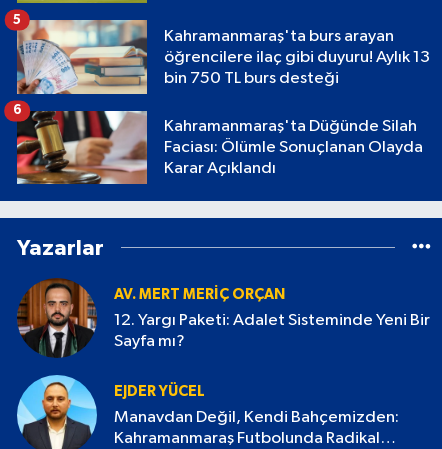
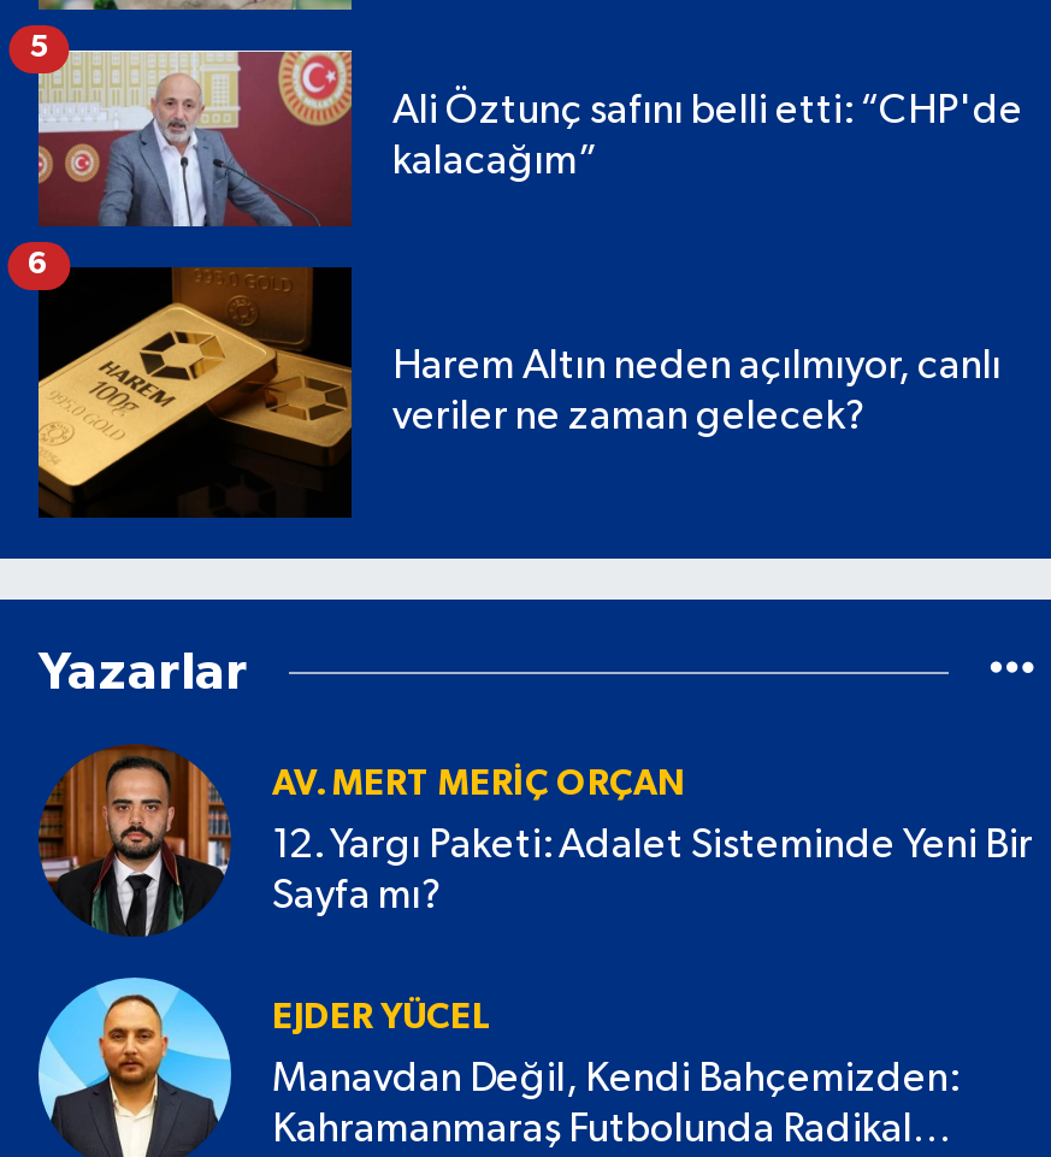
- [image]
- Kahramanmaraş'ta burs arayan
- öğrencilere ilaç gibi duyuru! Aylık 13
- bin 750 TL burs desteği
+ [image]
+ Ali Öztunç safını belli etti: “CHP'de
+ kalacağım”

- [image]
- Kahramanmaraş'ta Düğünde Silah
- Faciası: Ölümle Sonuçlanan Olayda
- Karar Açıklandı
+ [image]
+ Harem Altın neden açılmıyor, canlı
+ veriler ne zaman gelecek?
